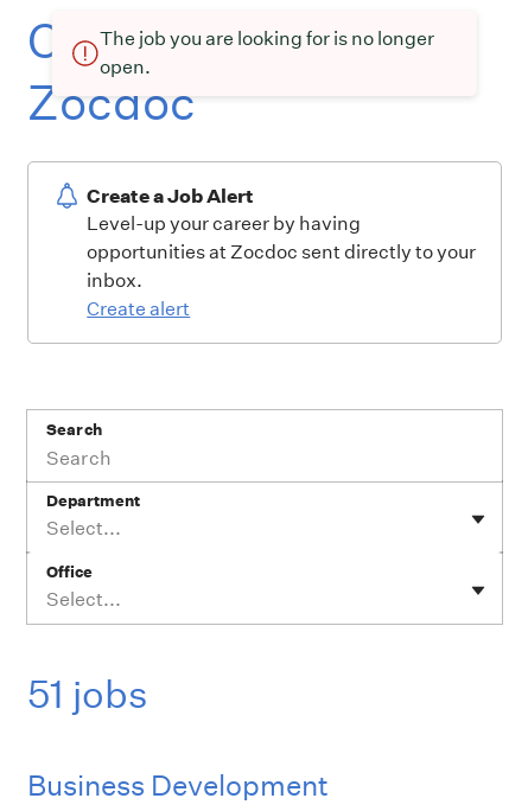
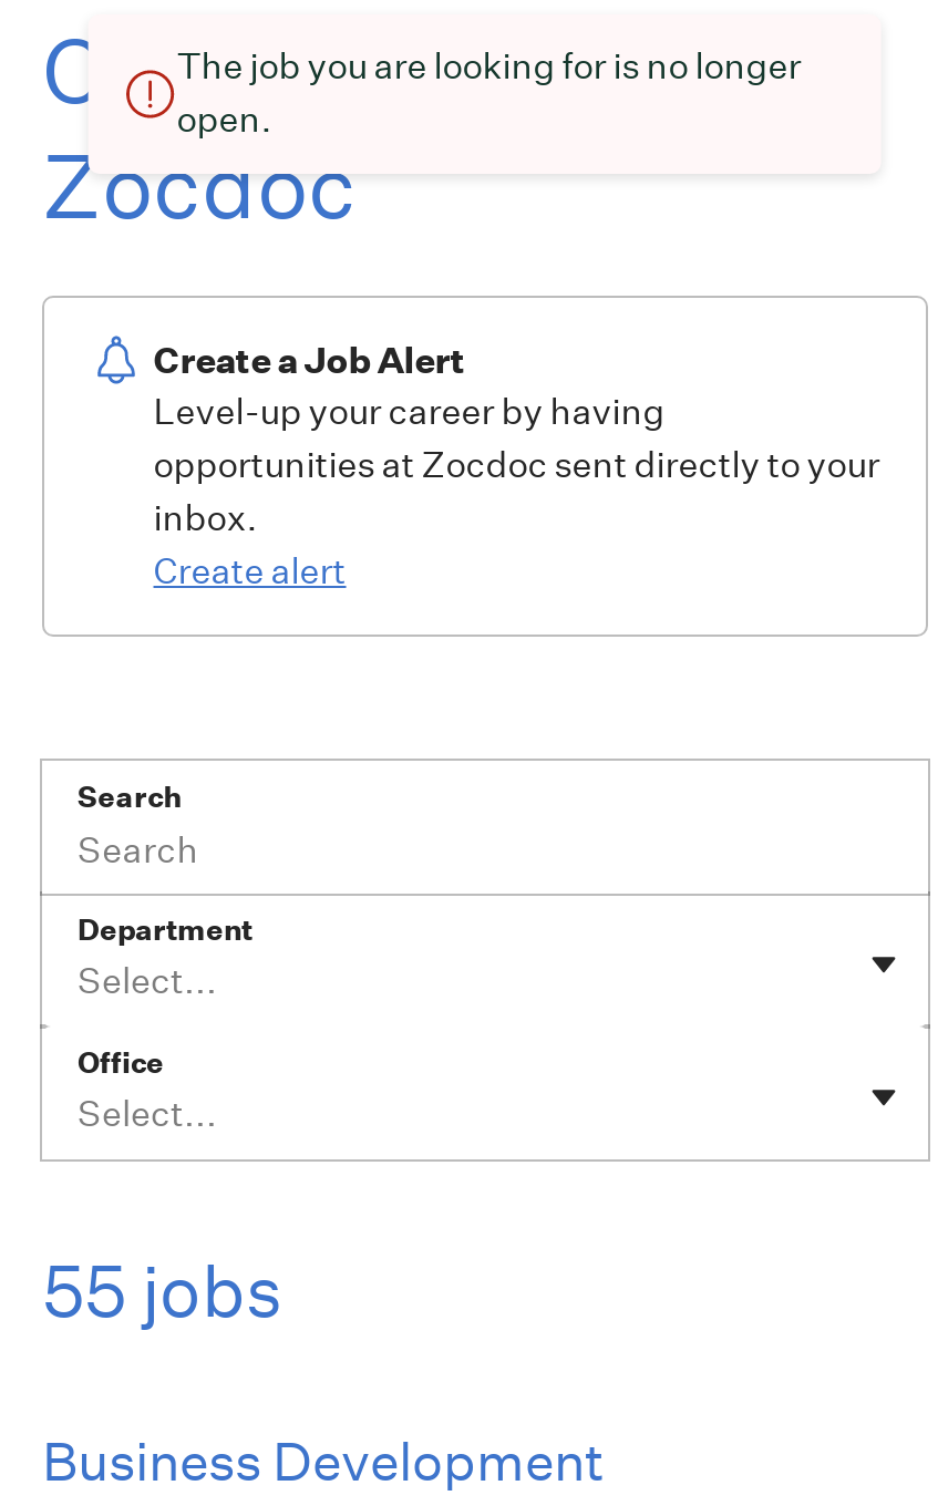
- 51 jobs
+ 55 jobs
